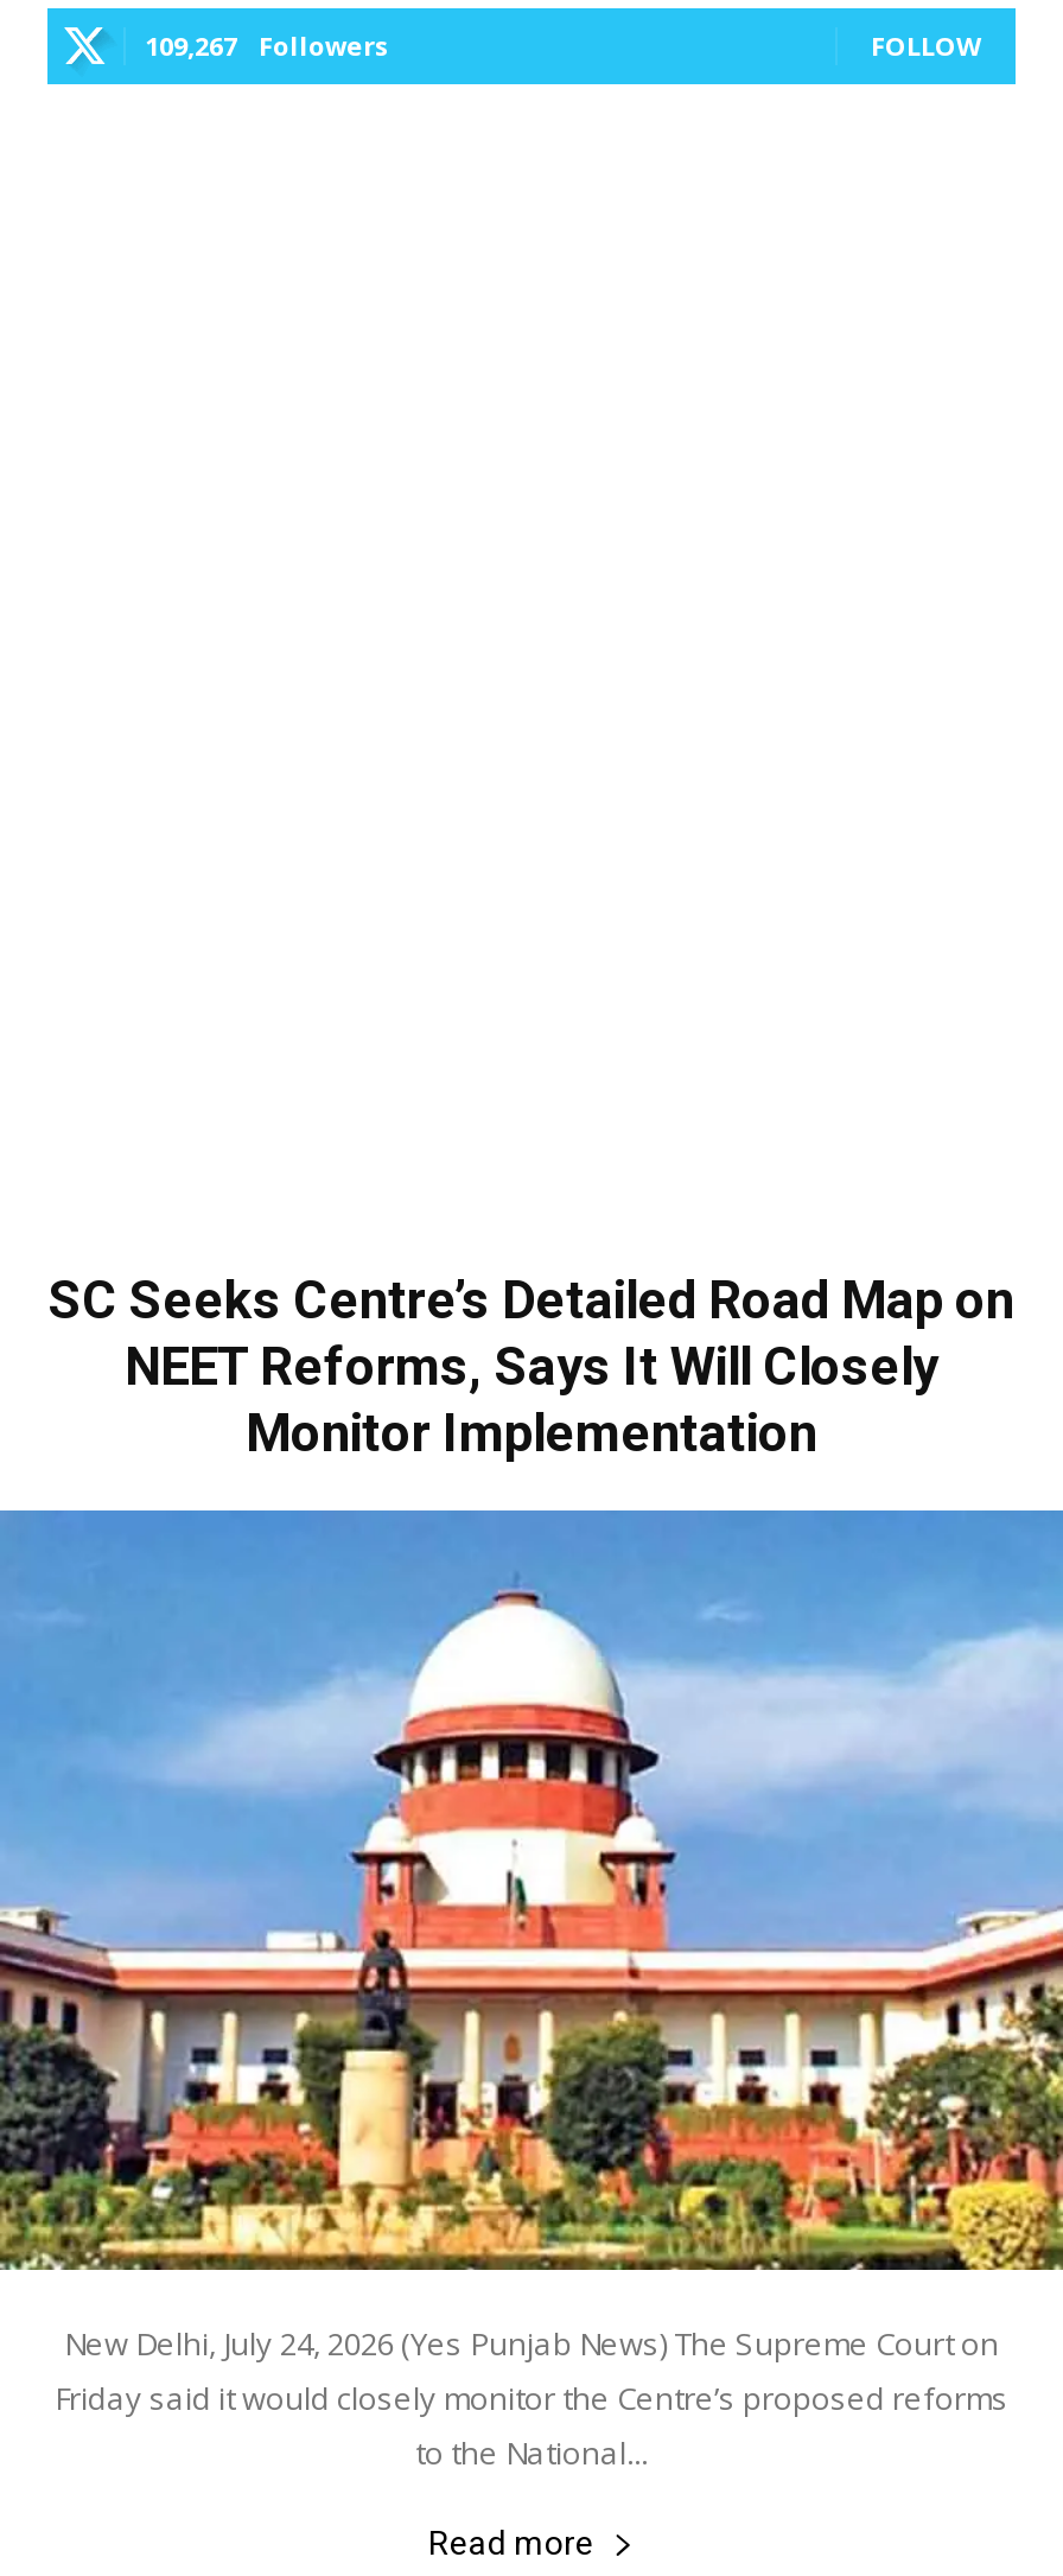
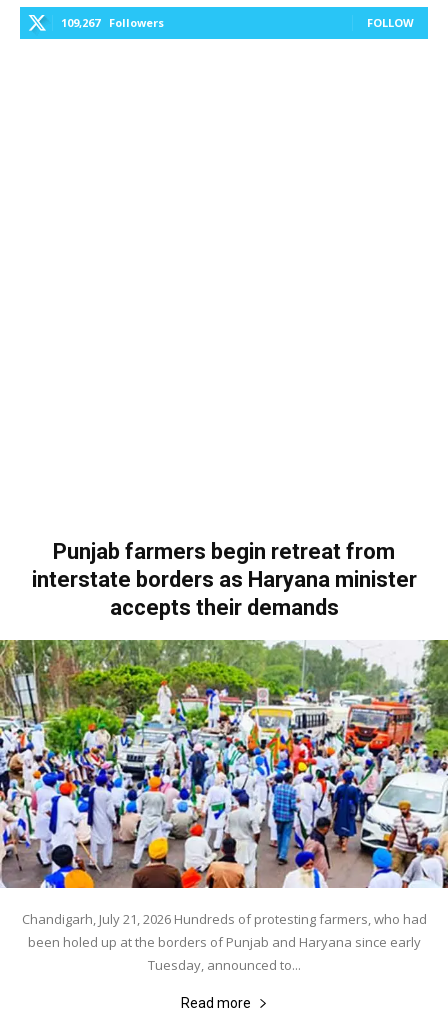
- SC Seeks Centre’s Detailed Road Map on
- NEET Reforms, Says It Will Closely
- Monitor Implementation
+ Punjab farmers begin retreat from
+ interstate borders as Haryana minister
+ accepts their demands

- [image]
- New Delhi, July 24, 2026 (Yes Punjab News) The Supreme Court on
- Friday said it would closely monitor the Centre’s proposed reforms
- to the National...
+ [image]
+ Chandigarh, July 21, 2026 Hundreds of protesting farmers, who had
+ been holed up at the borders of Punjab and Haryana since early
+ Tuesday, announced to...
